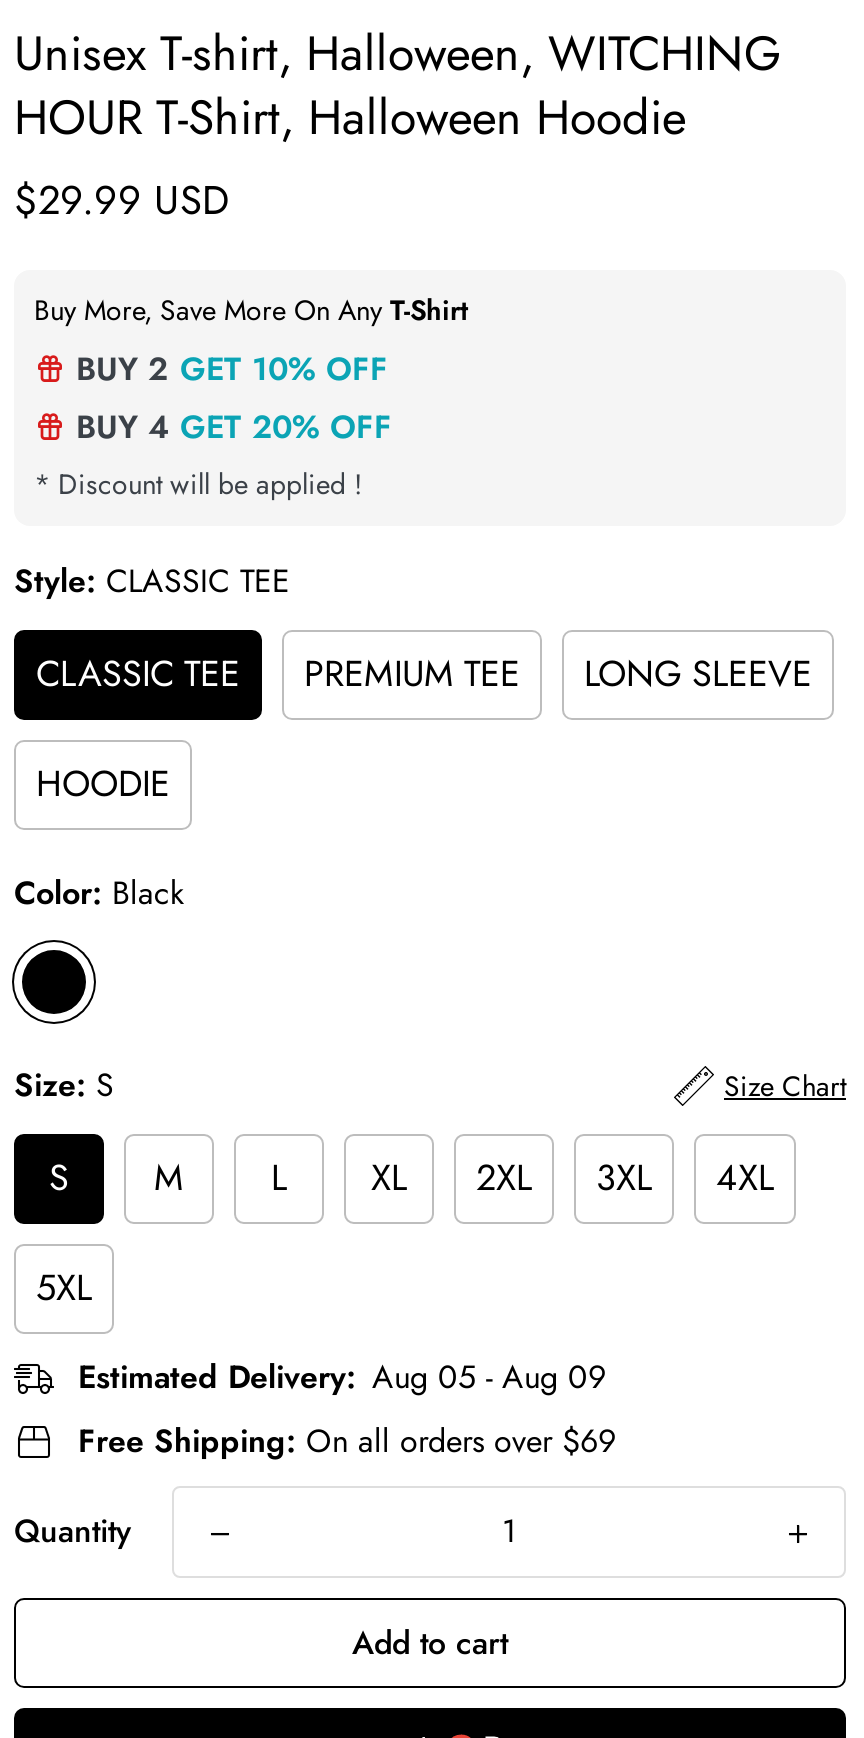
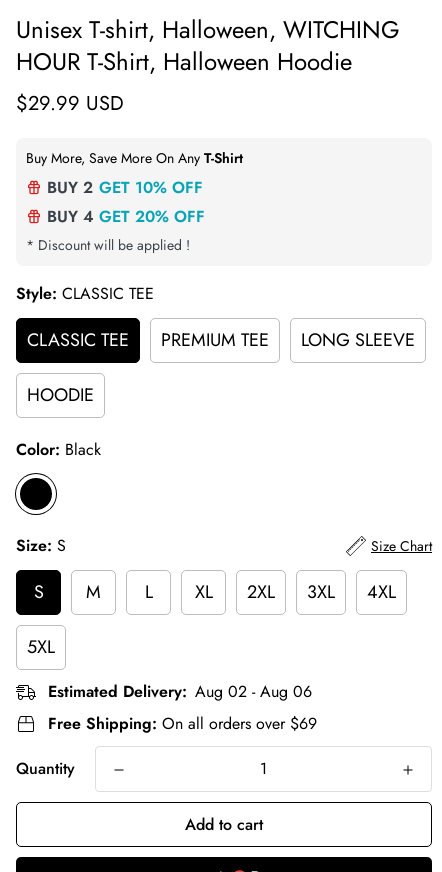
- Estimated Delivery: Aug 05 - Aug 09
+ Estimated Delivery: Aug 02 - Aug 06
